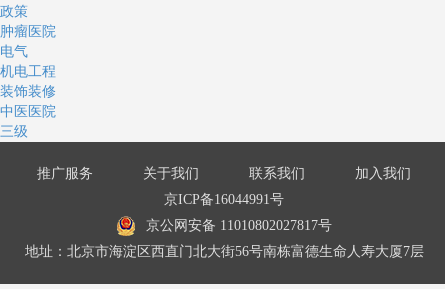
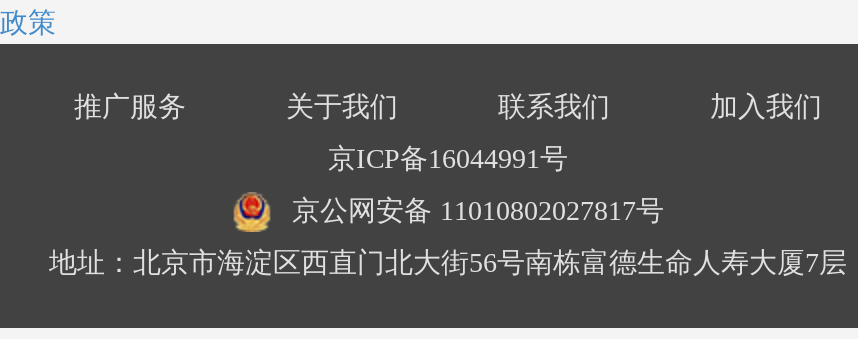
- 肿瘤医院
- 电气
- 机电工程
- 装饰装修
- 中医医院
- 三级
